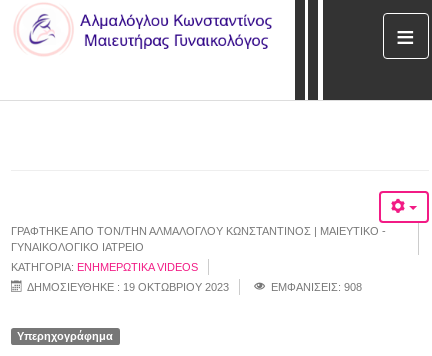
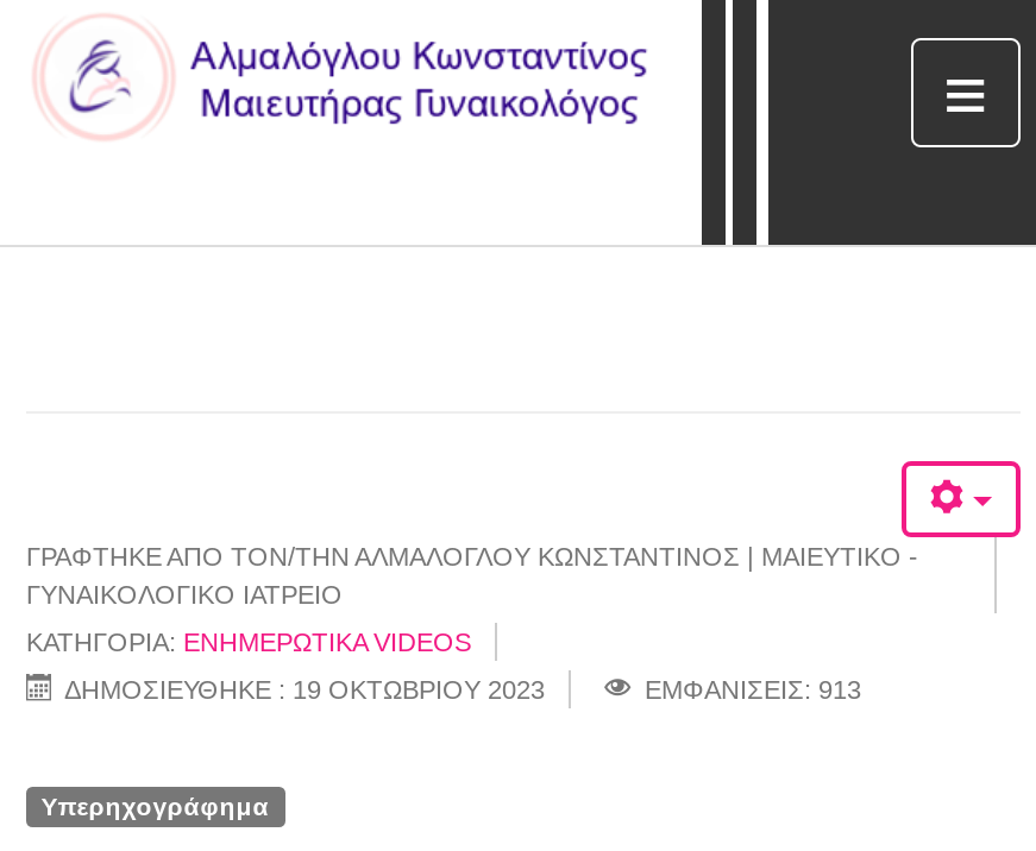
- ΕΜΦΑΝΊΣΕΙΣ: 908
+ ΕΜΦΑΝΊΣΕΙΣ: 913
